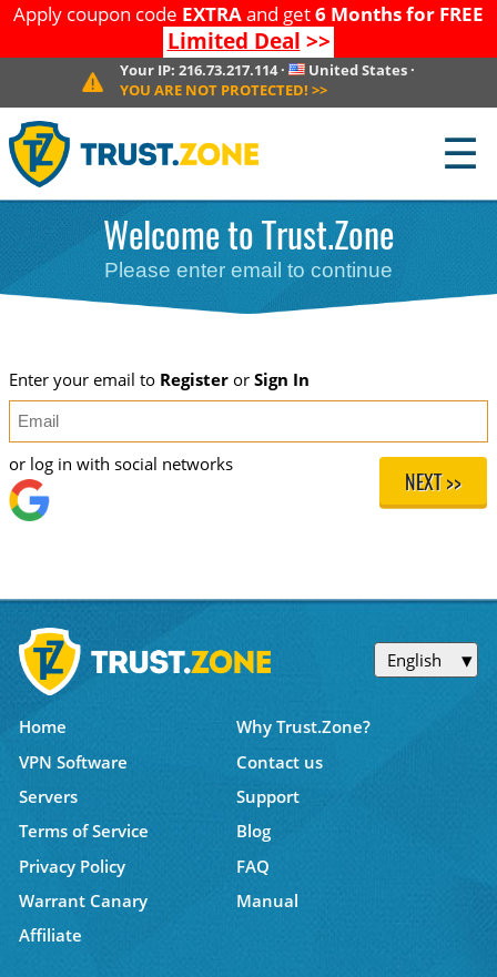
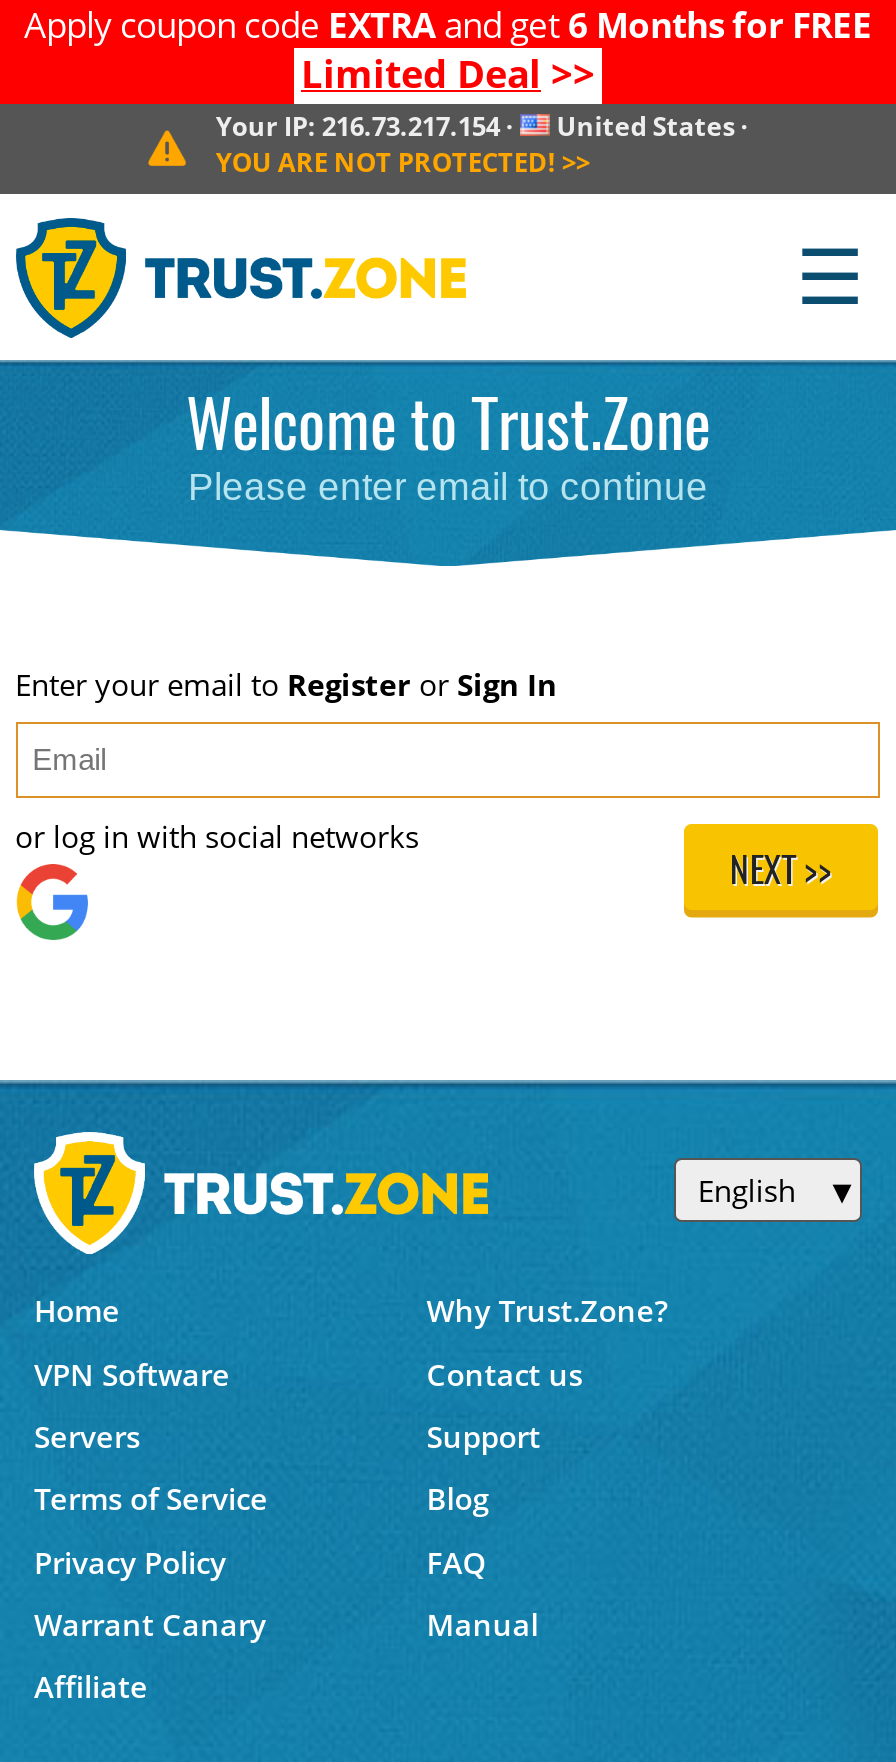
- Your IP: 216.73.217.114 · United States ·
+ Your IP: 216.73.217.154 · United States ·
